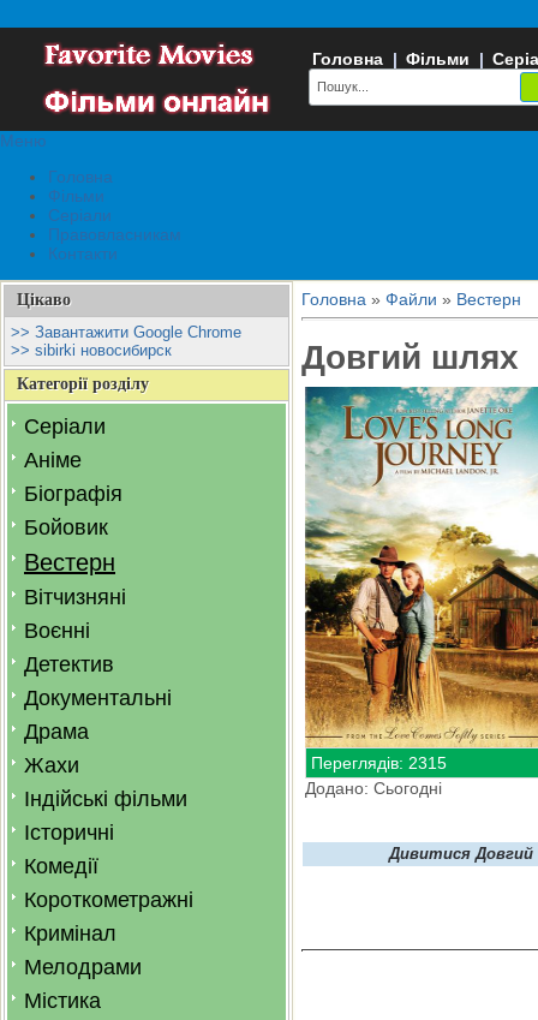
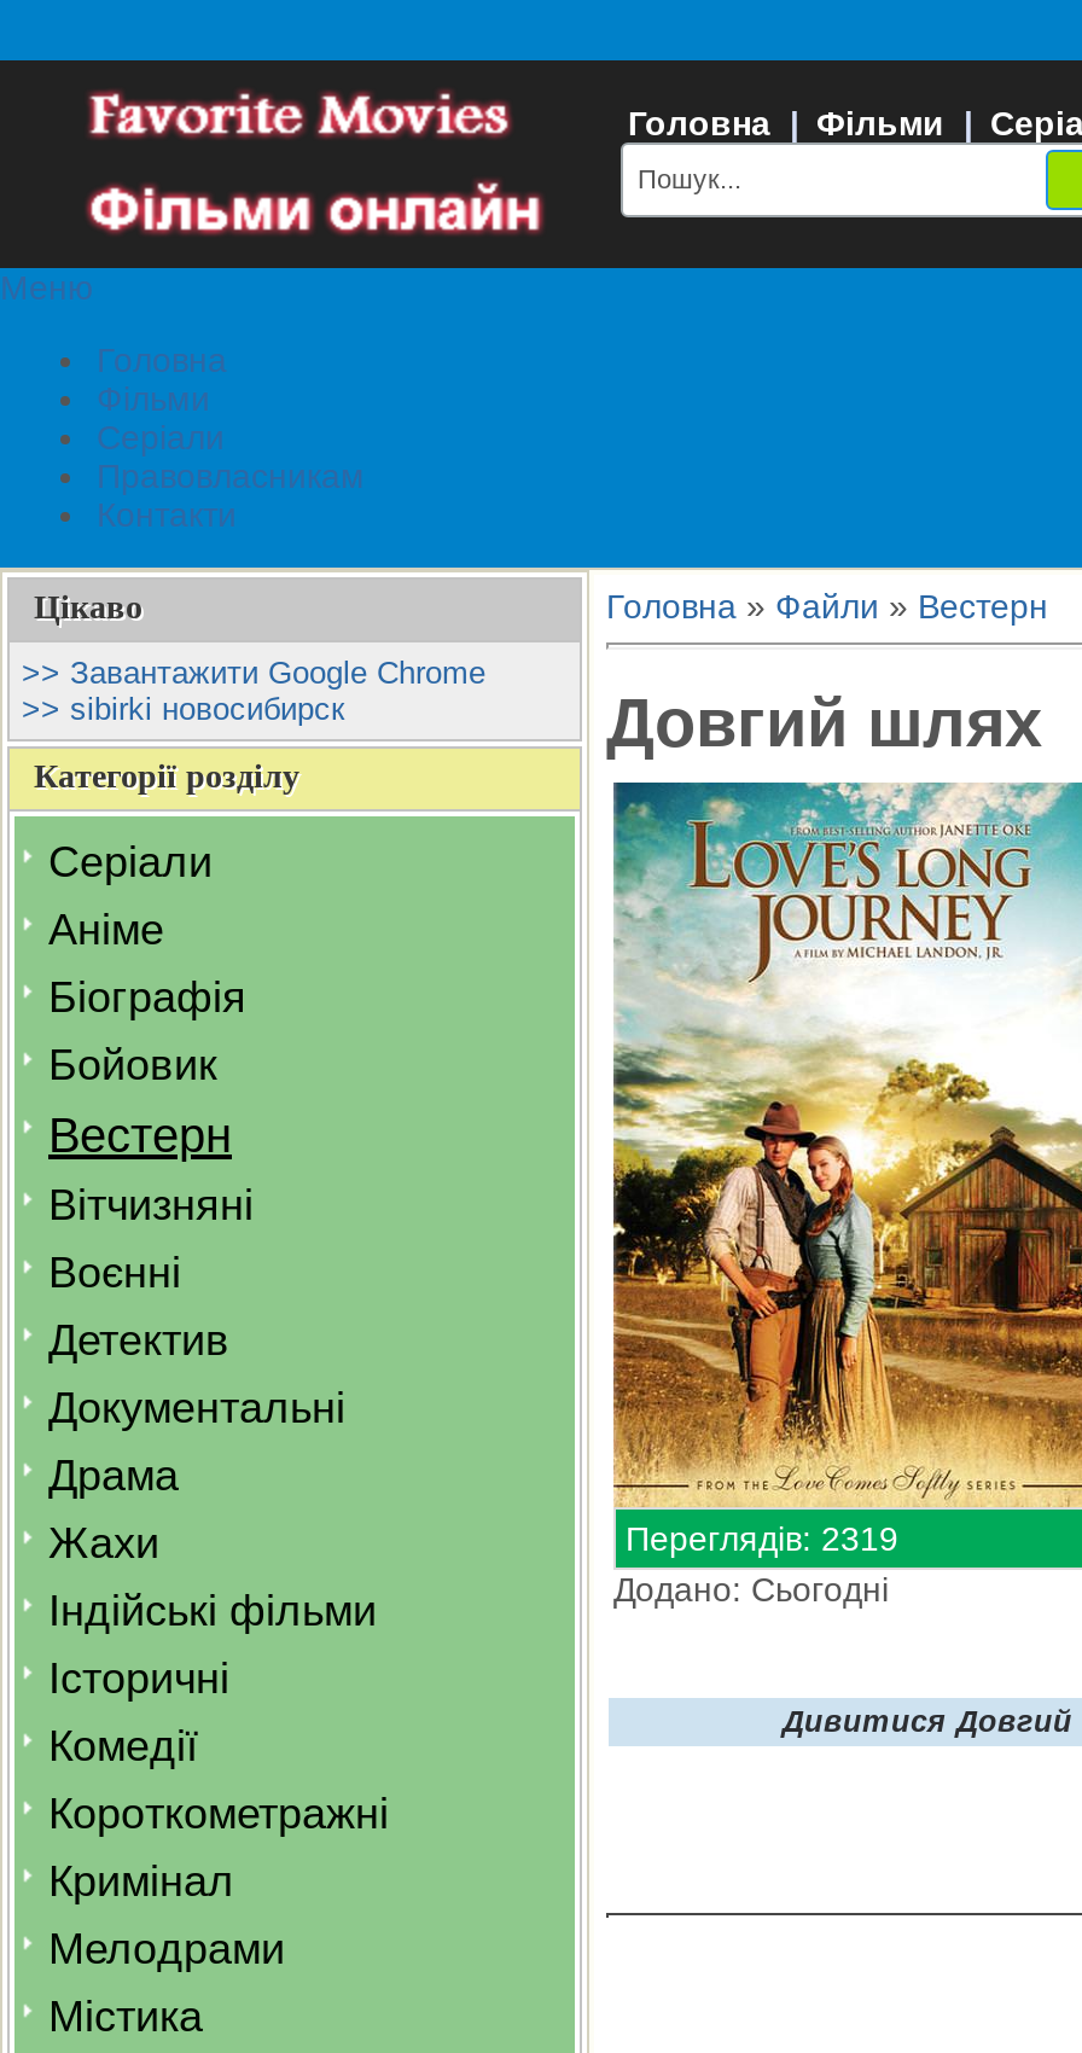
- Переглядів: 2315
+ Переглядів: 2319
